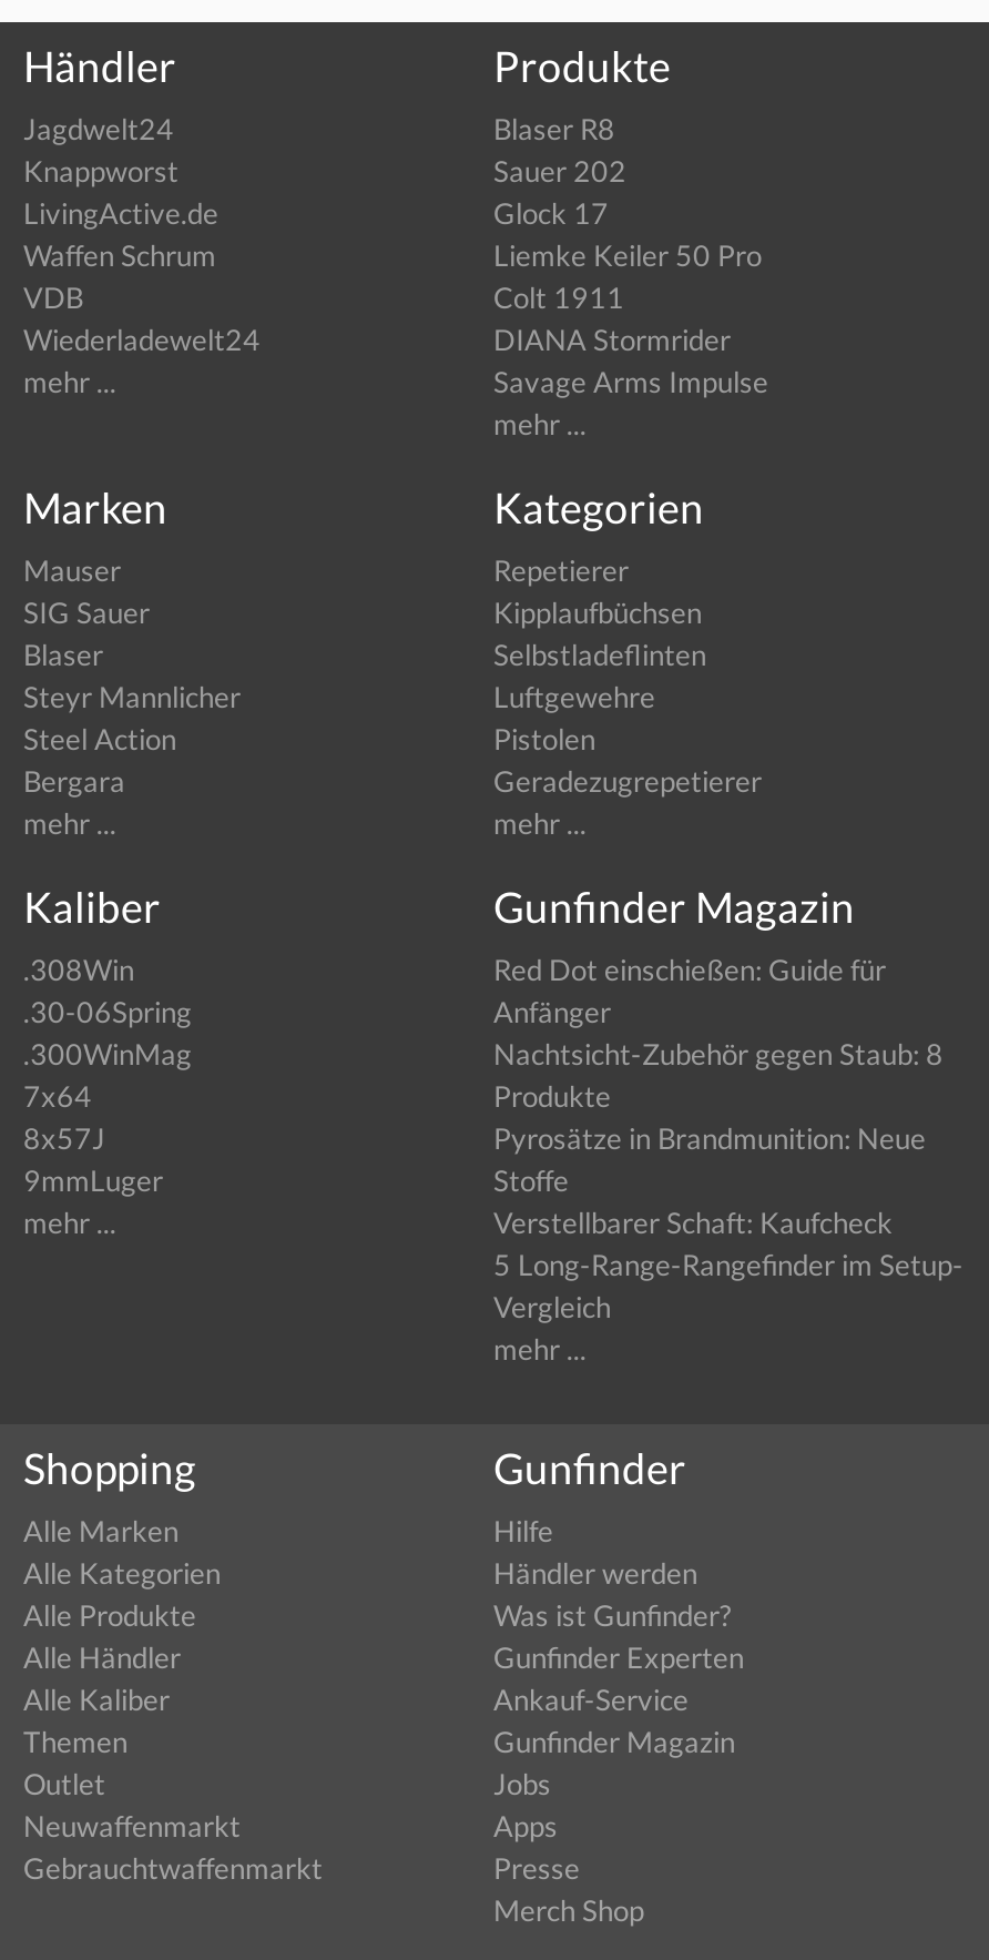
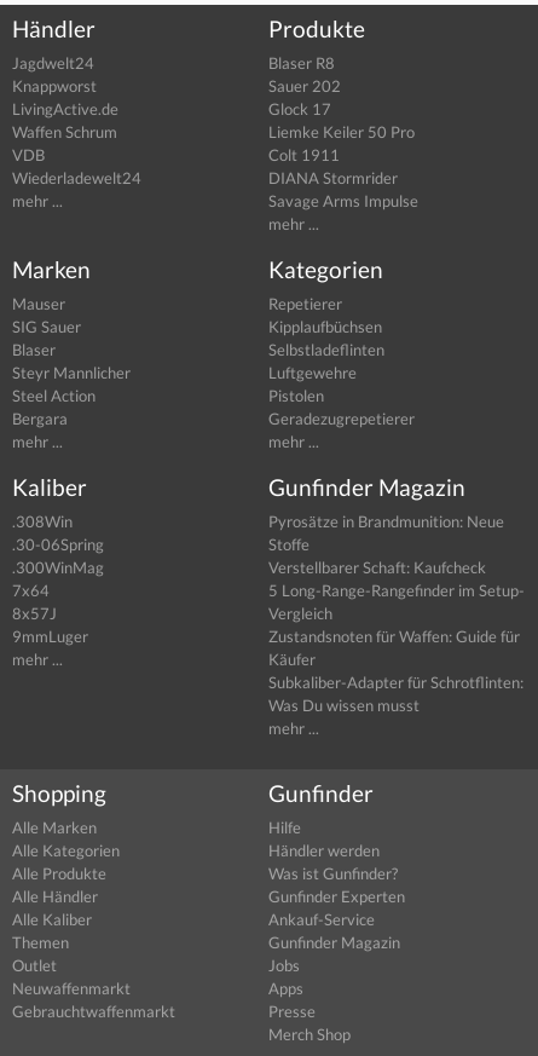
- Red Dot einschießen: Guide für
- Anfänger
- Nachtsicht-Zubehör gegen Staub: 8
- Produkte

moved up: Pyrosätze in Brandmunition: Neue | Stoffe | Verstellbarer Schaft: Kaufcheck | 5 Long-Range-Rangefinder im Setup- | Vergleich

+ Zustandsnoten für Waffen: Guide für
+ Käufer
+ Subkaliber-Adapter für Schrotflinten:
+ Was Du wissen musst
